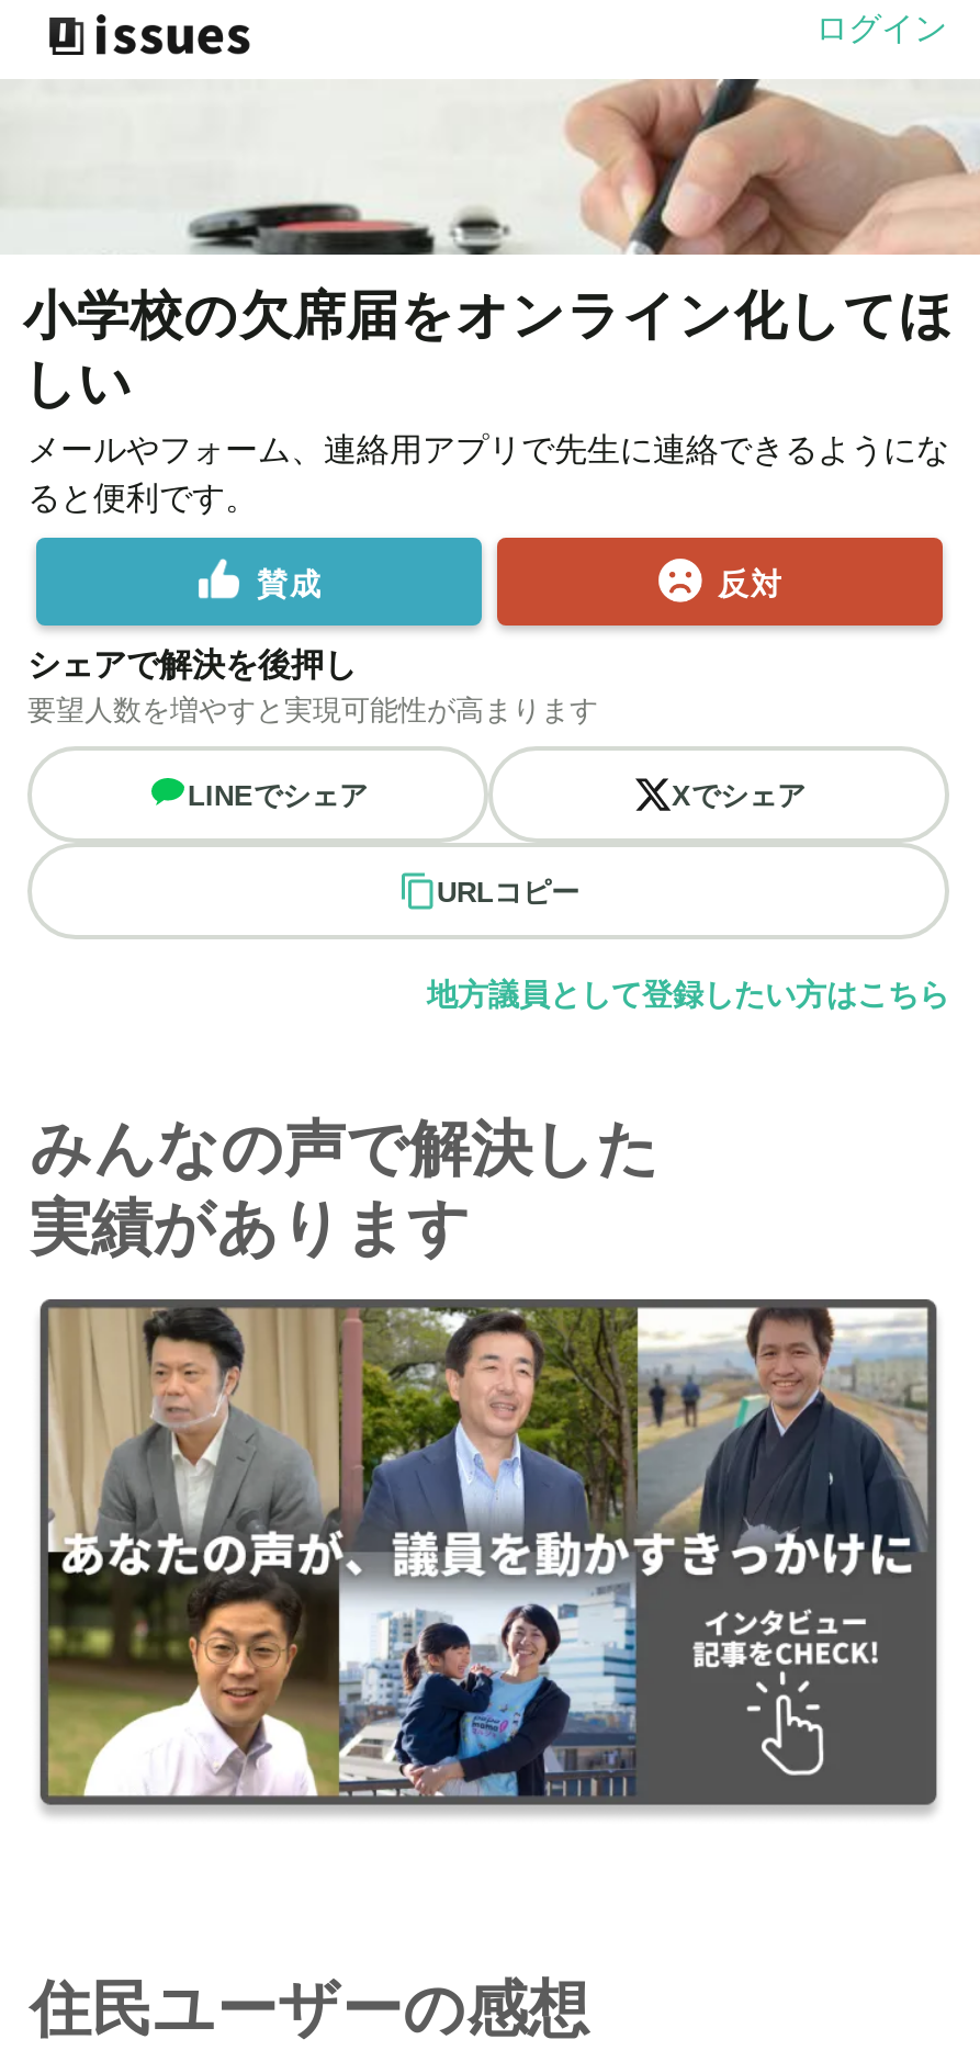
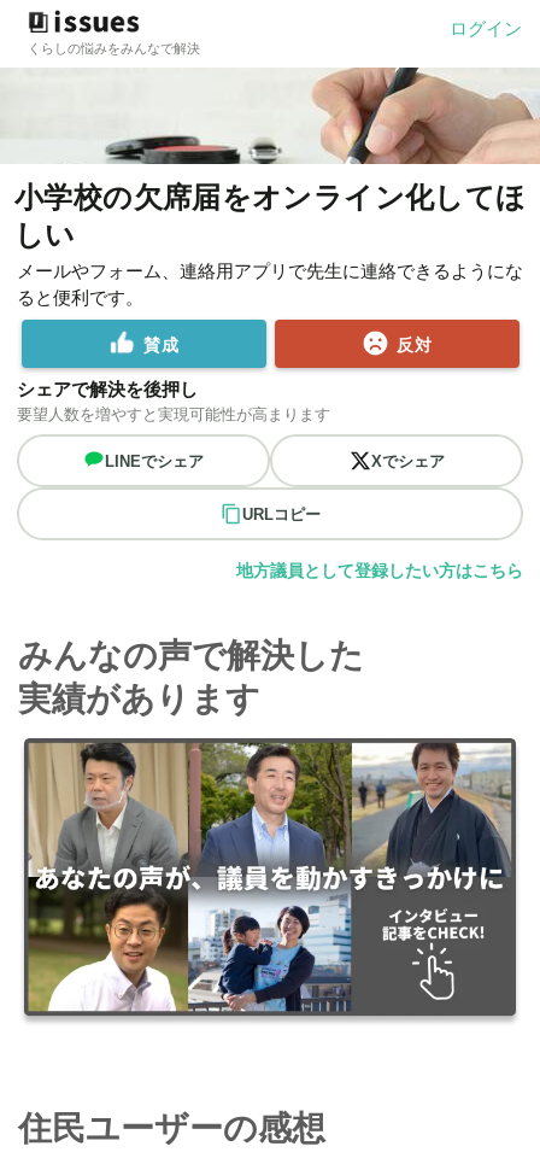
+ くらしの悩みをみんなで解決
